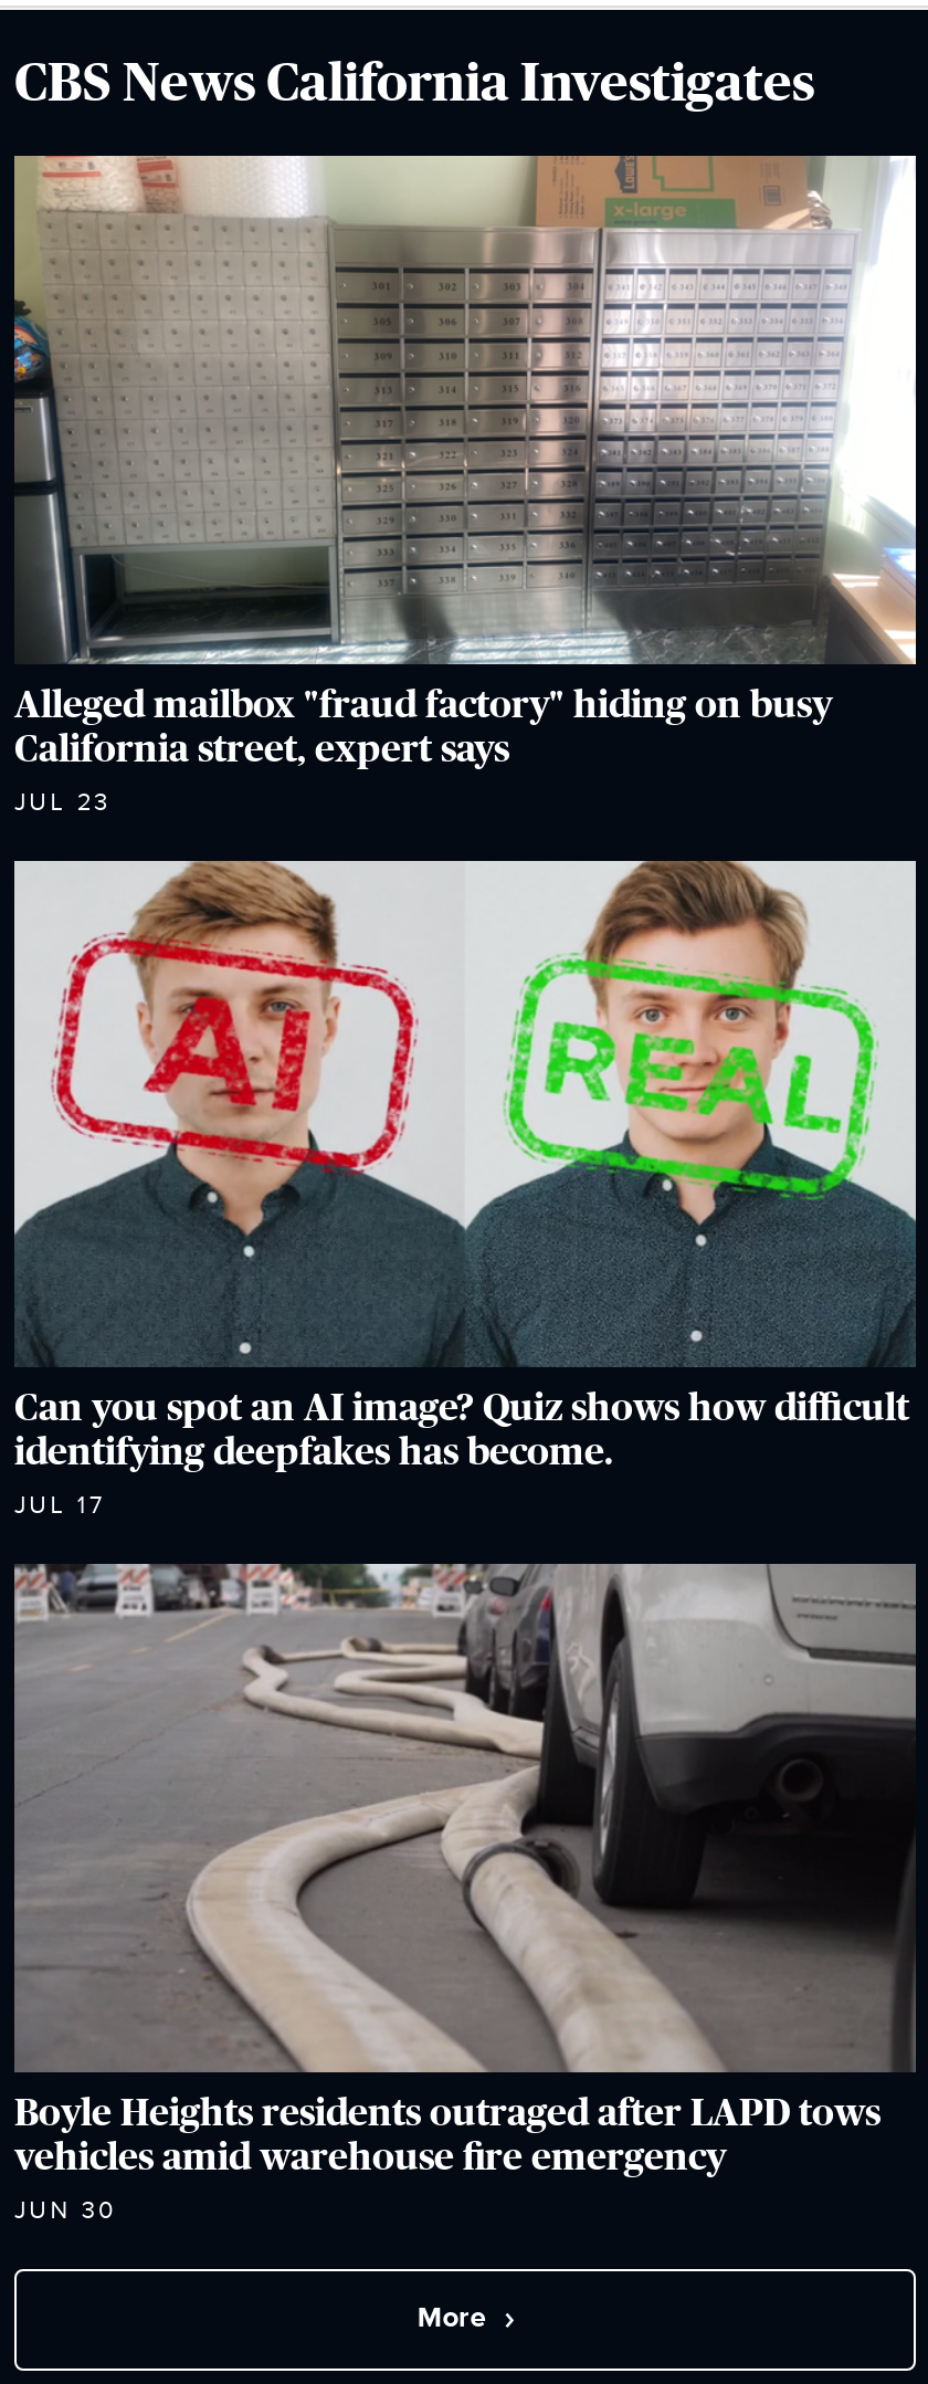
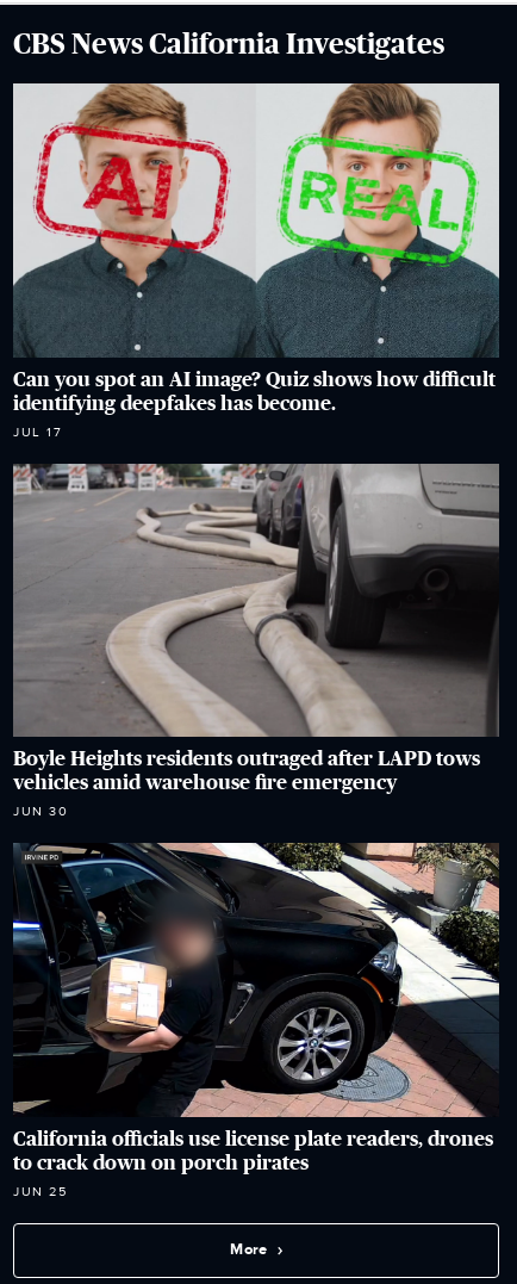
- [image]
- Alleged mailbox "fraud factory" hiding on busy
- California street, expert says
- JUL 23

moved up: [image] | Can you spot an AI image? Quiz shows how difficult | identifying deepfakes has become. | JUL 17 | Boyle Heights residents outraged after LAPD tows | vehicles amid warehouse fire emergency | JUN 30

+ [image]
+ California officials use license plate readers, drones
+ to crack down on porch pirates
+ JUN 25
